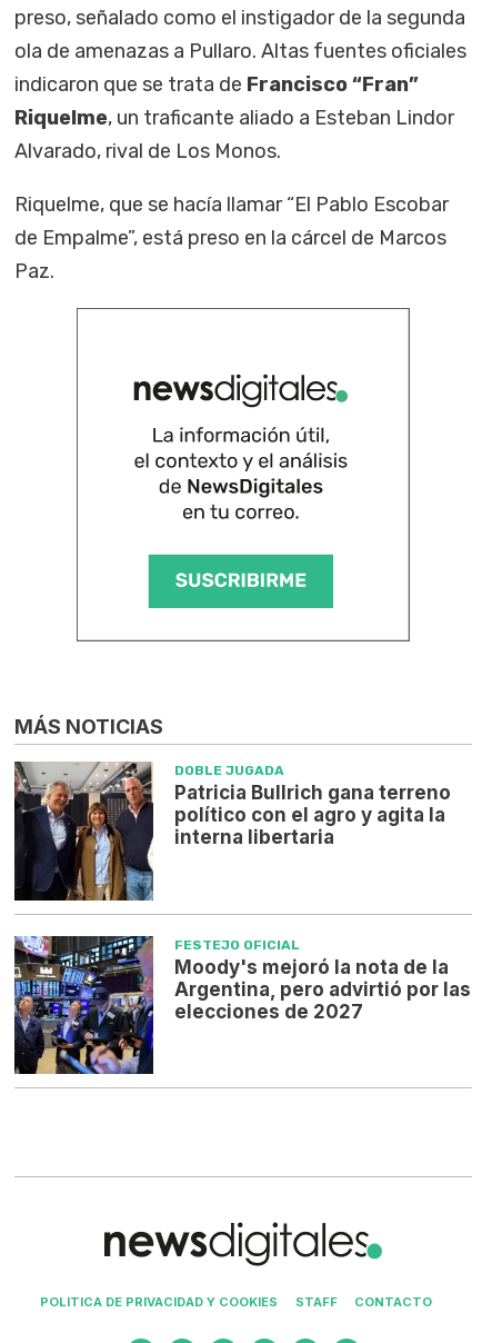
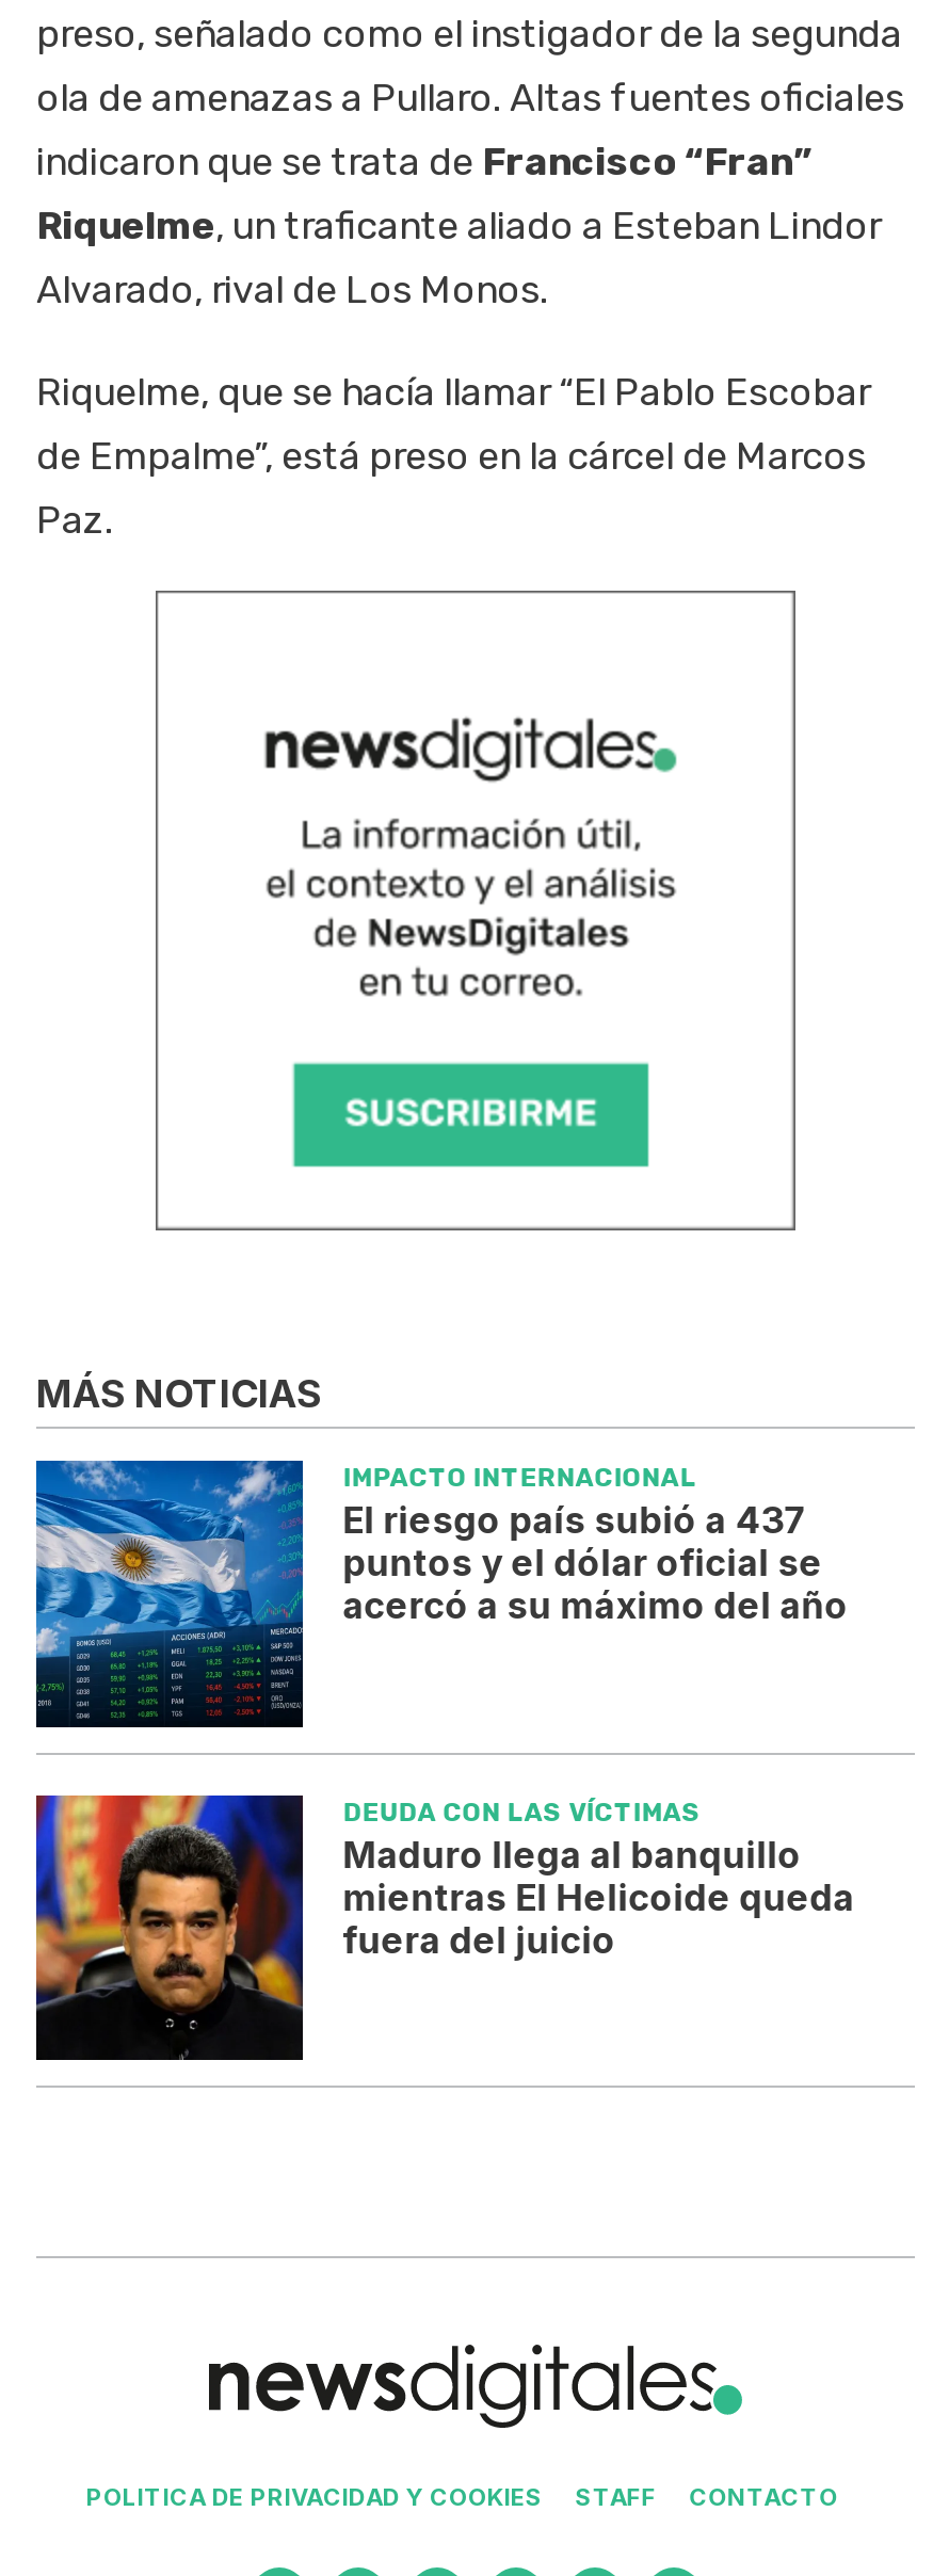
- [image]
- DOBLE JUGADA
- Patricia Bullrich gana terreno
- político con el agro y agita la
- interna libertaria
+ [image]
+ IMPACTO INTERNACIONAL
+ El riesgo país subió a 437
+ puntos y el dólar oficial se
+ acercó a su máximo del año

- [image]
- FESTEJO OFICIAL
- Moody's mejoró la nota de la
- Argentina, pero advirtió por las
- elecciones de 2027
+ [image]
+ DEUDA CON LAS VÍCTIMAS
+ Maduro llega al banquillo
+ mientras El Helicoide queda
+ fuera del juicio
